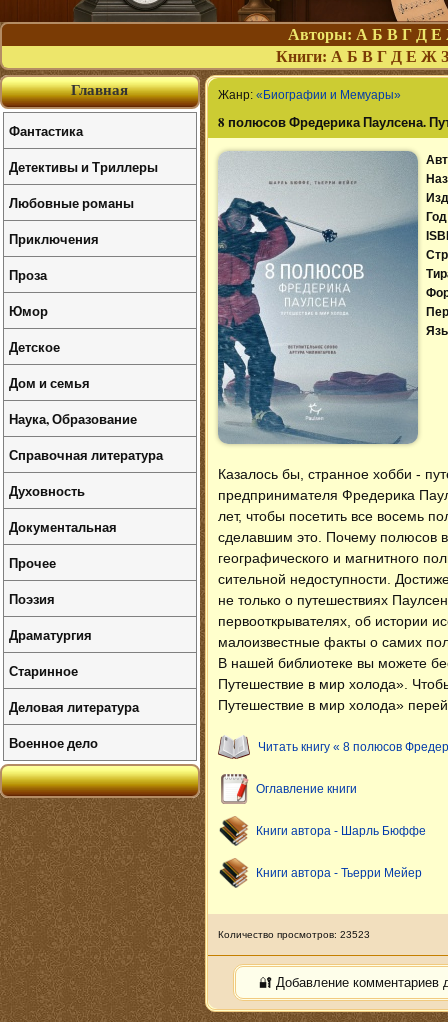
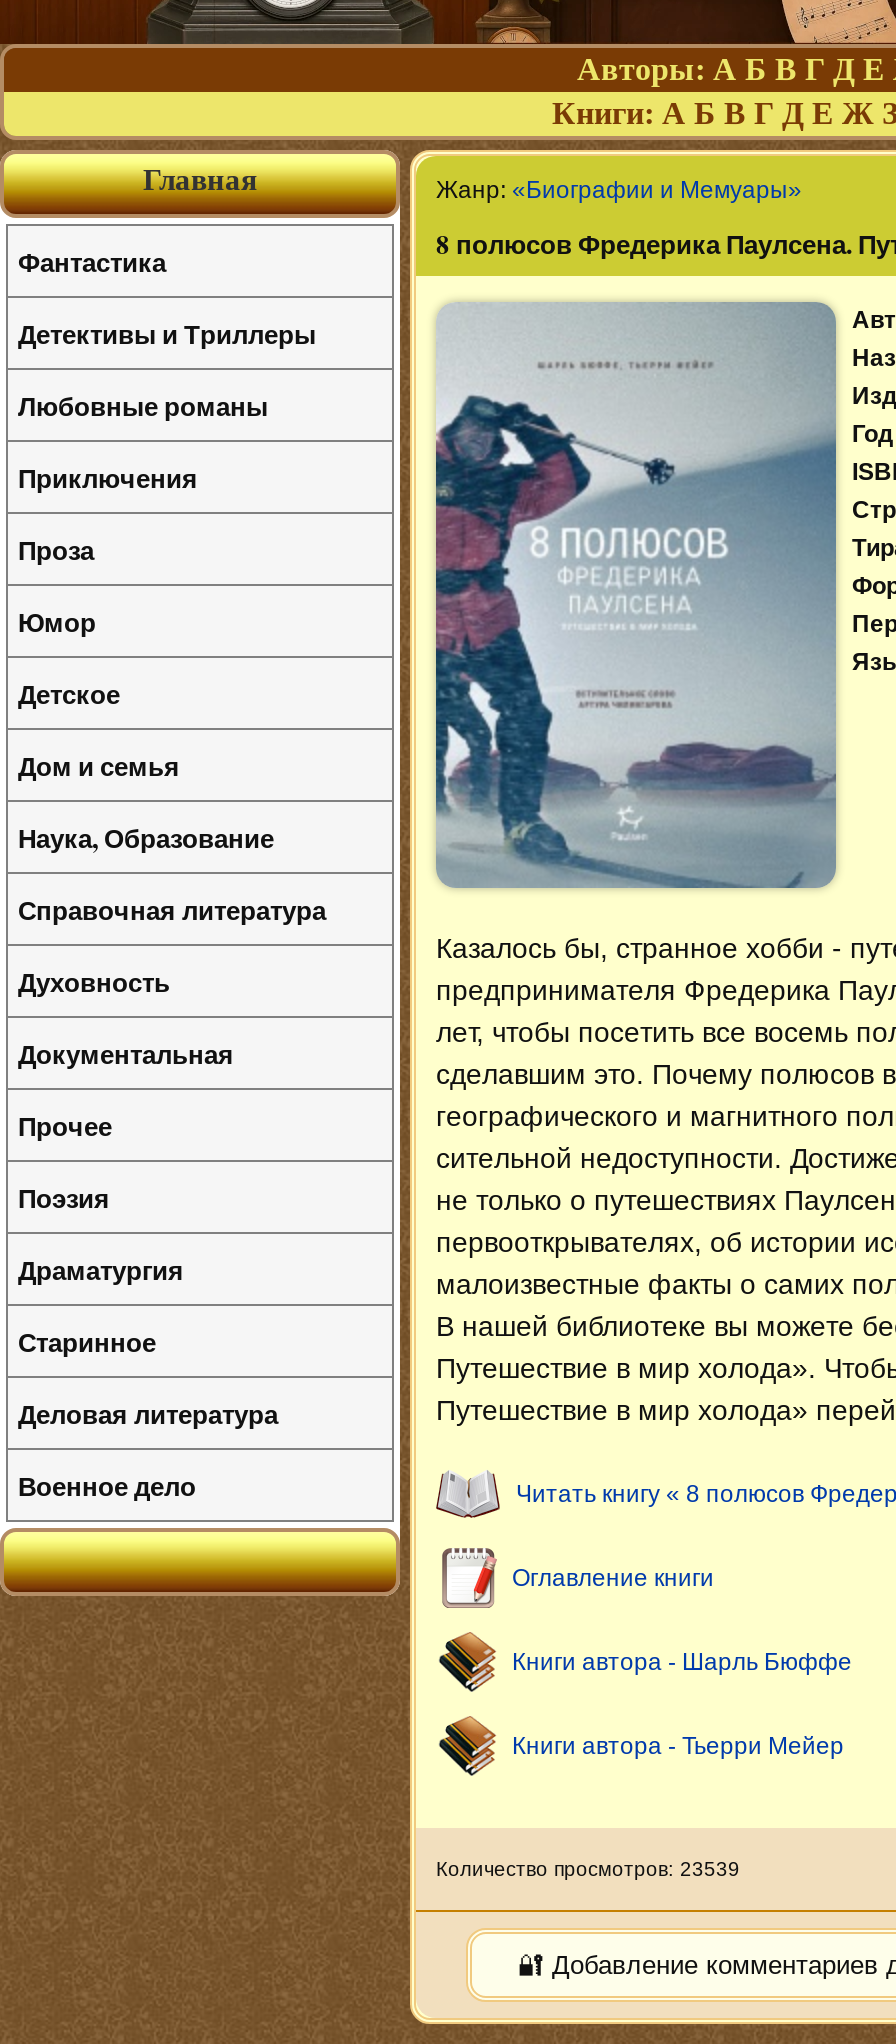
- Количество просмотров: 23523
+ Количество просмотров: 23539
